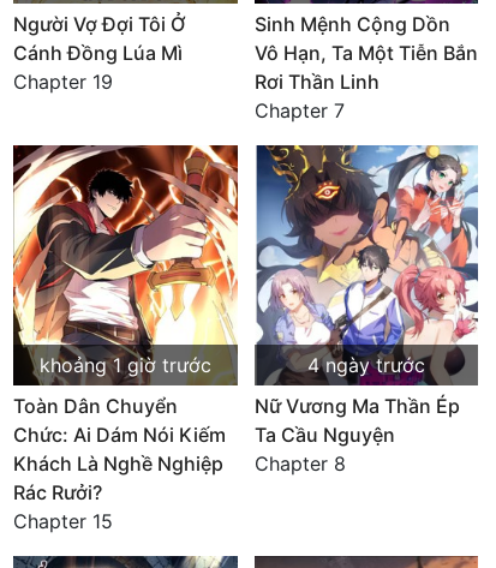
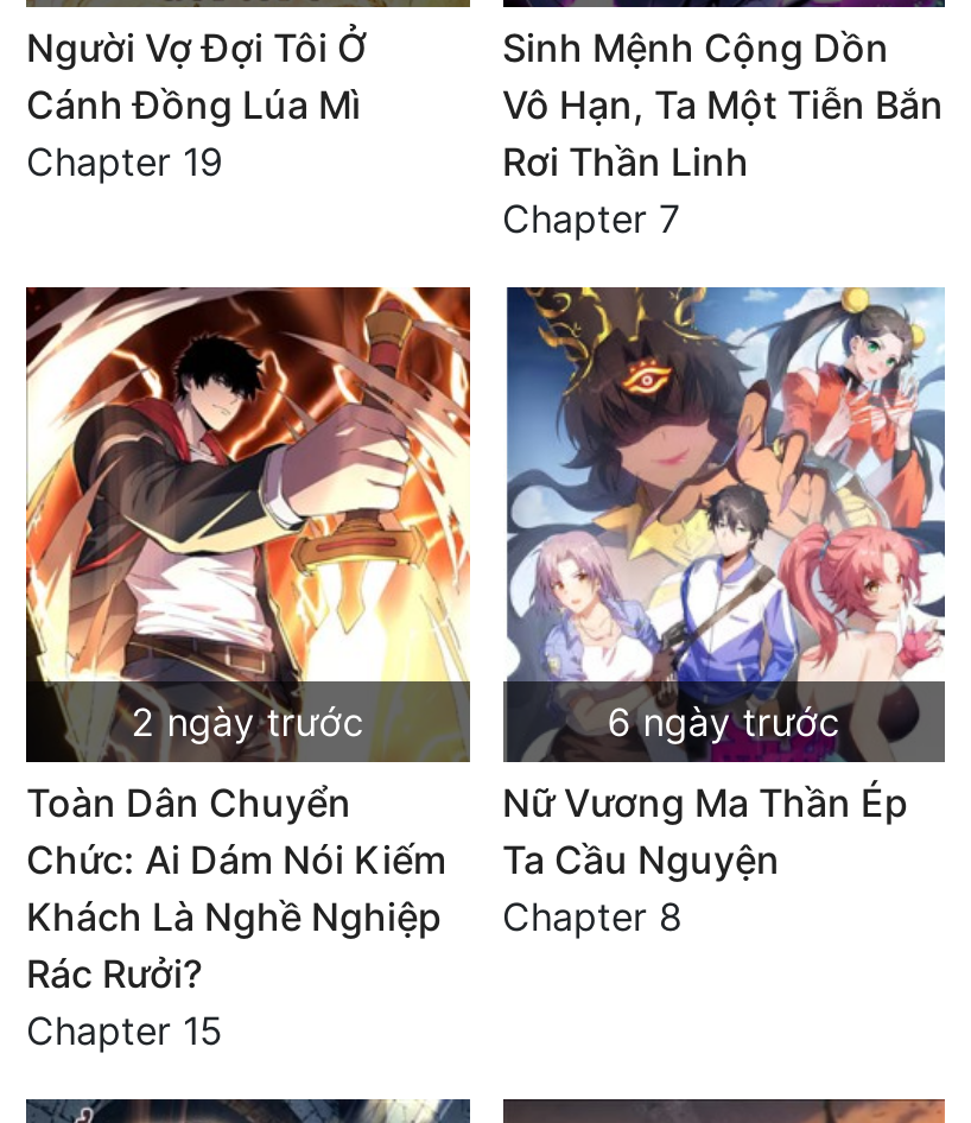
- khoảng 1 giờ trước
+ 2 ngày trước

- 4 ngày trước
+ 6 ngày trước
